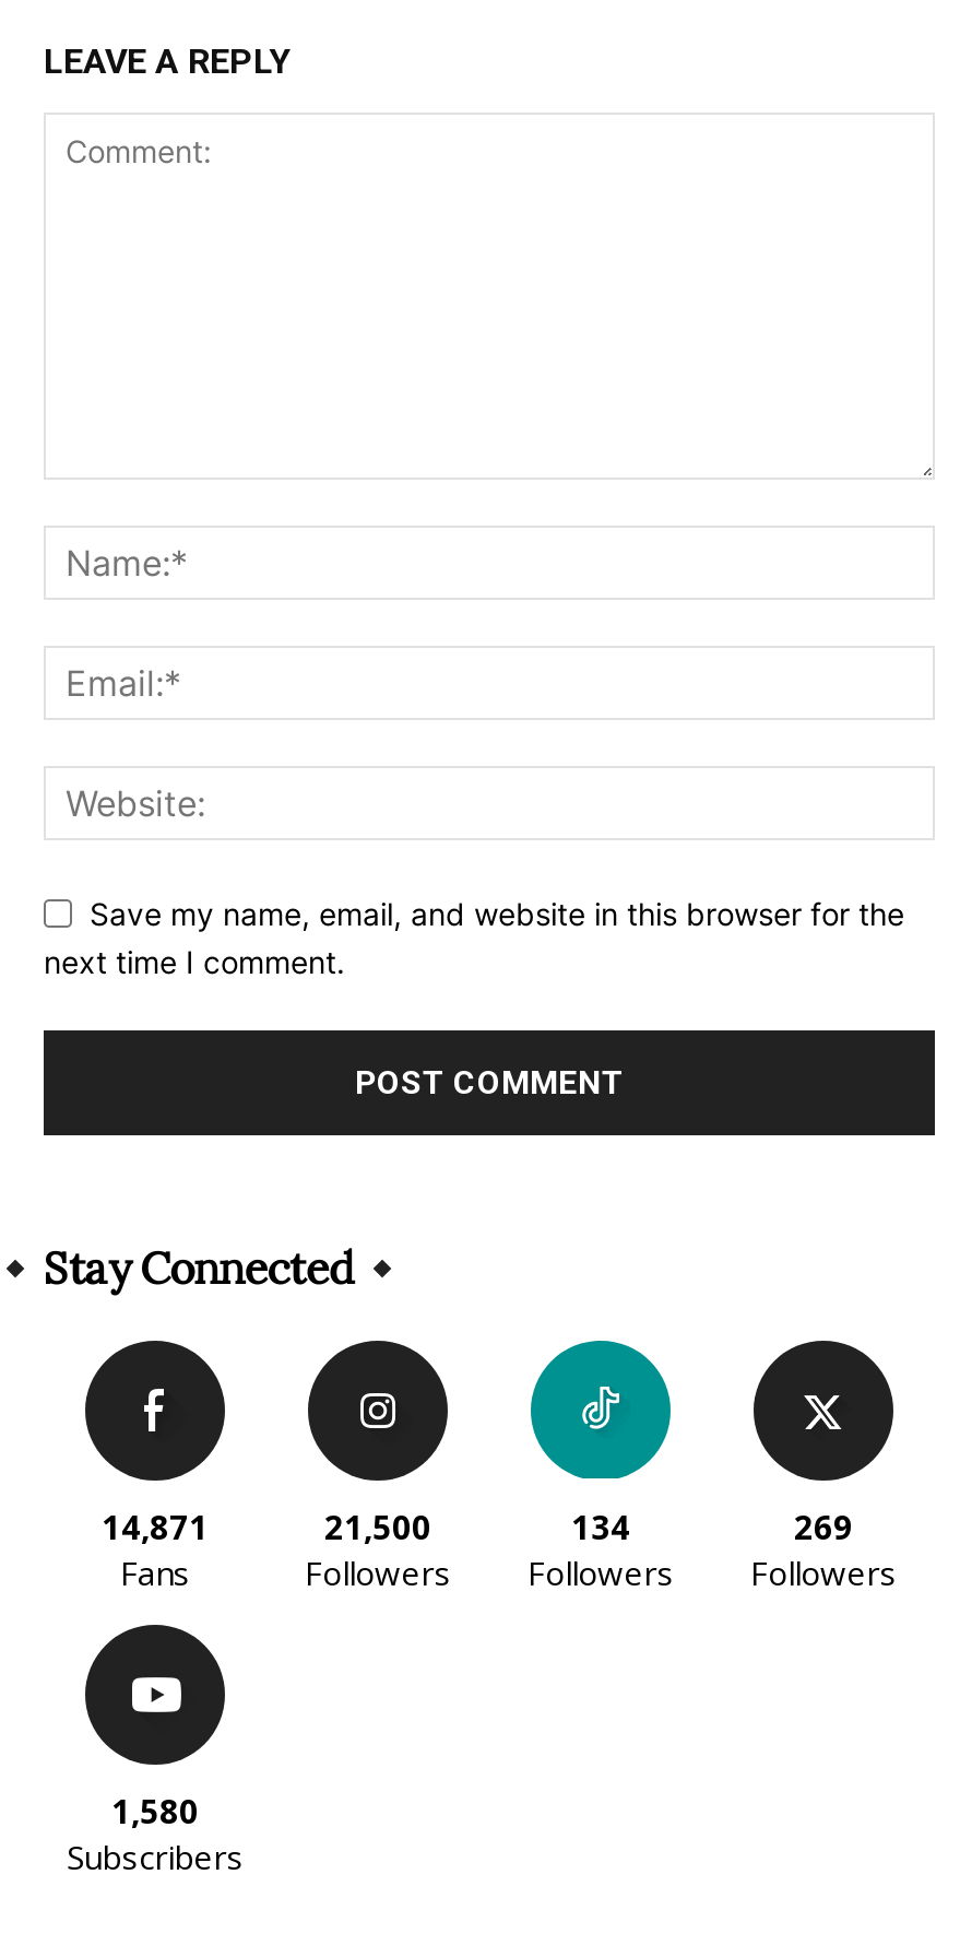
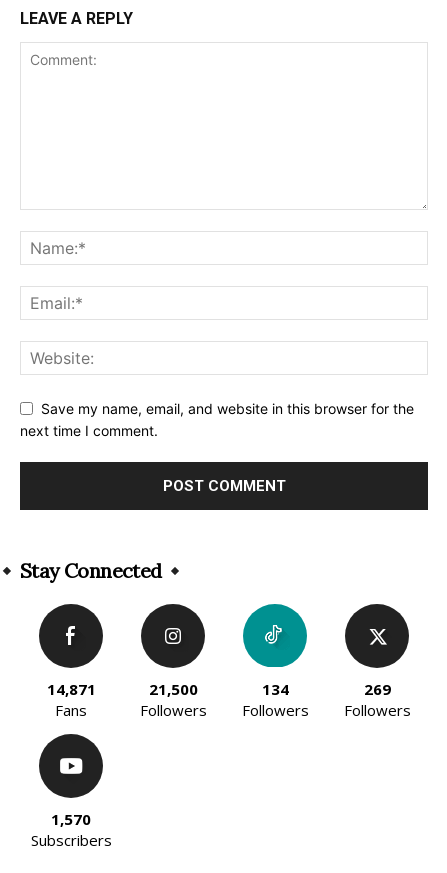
- 1,580
+ 1,570
